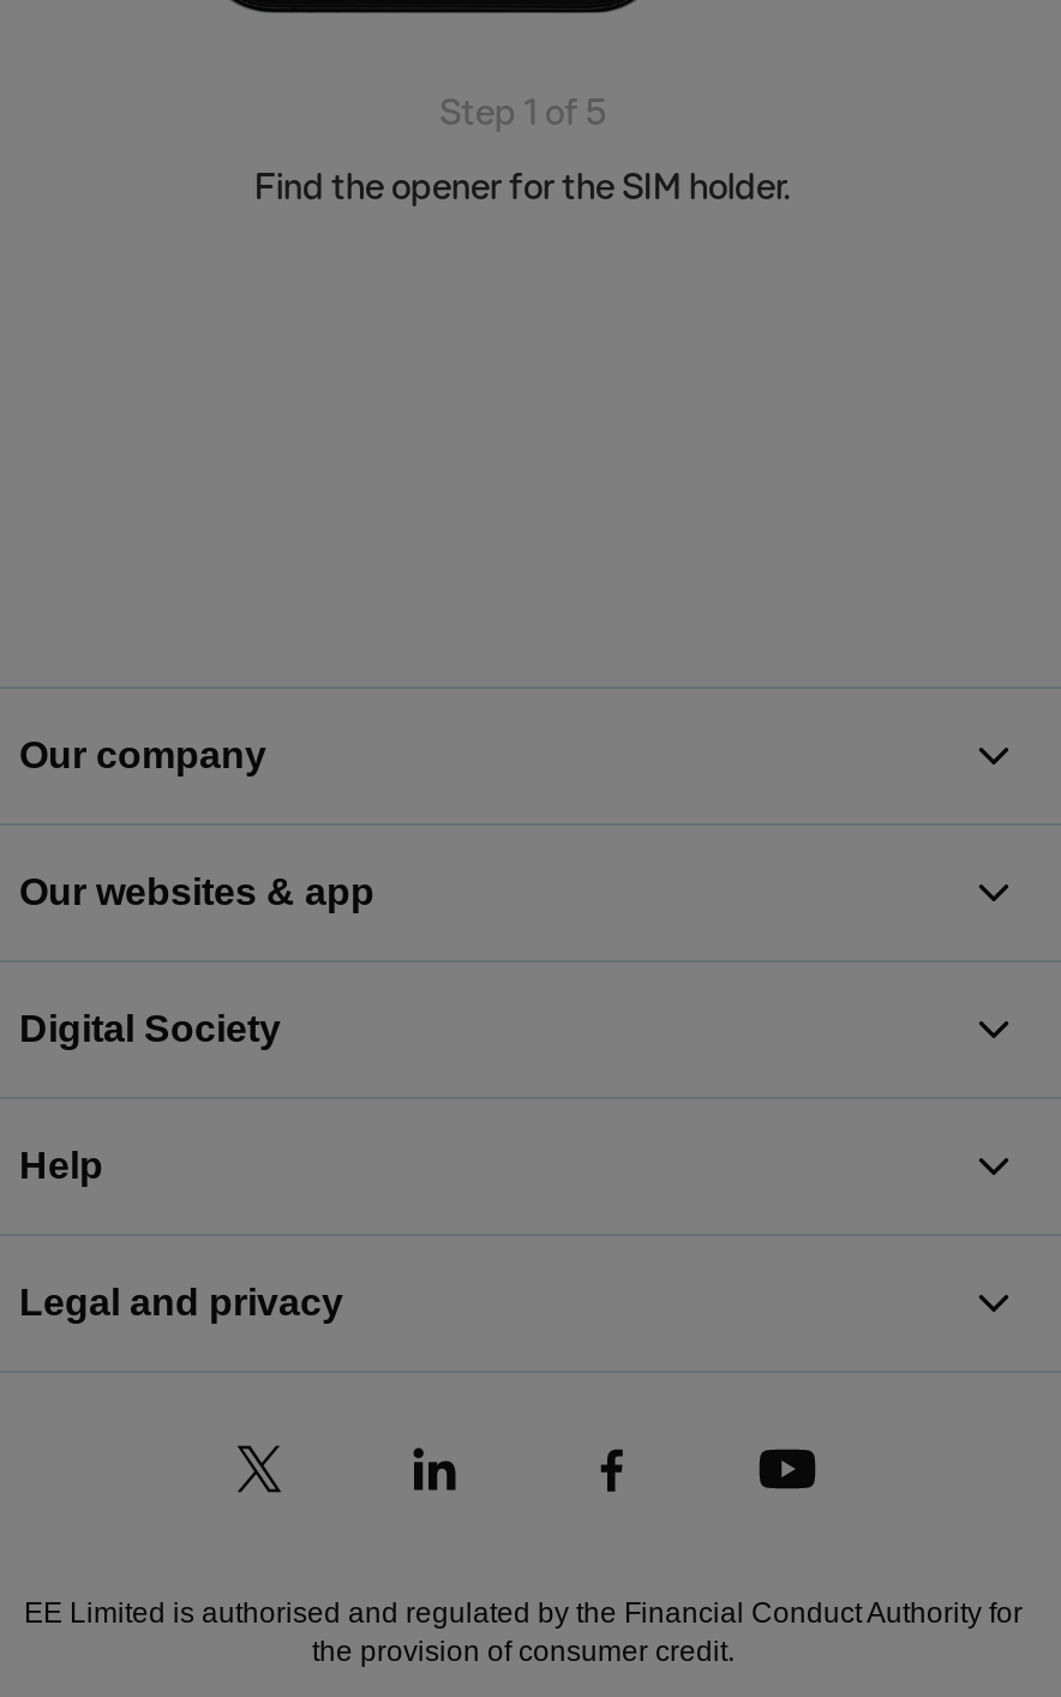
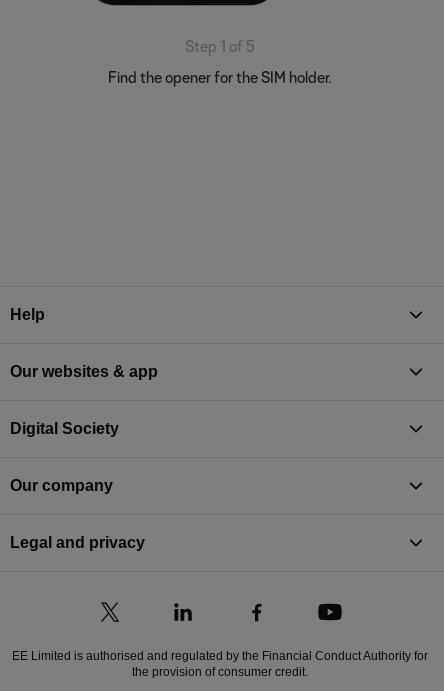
moved down: Our company

moved up: Help
